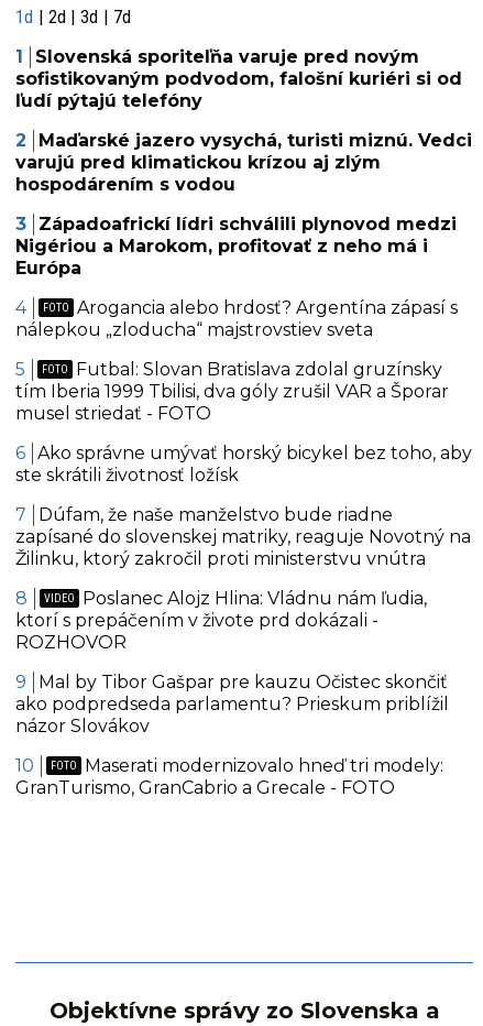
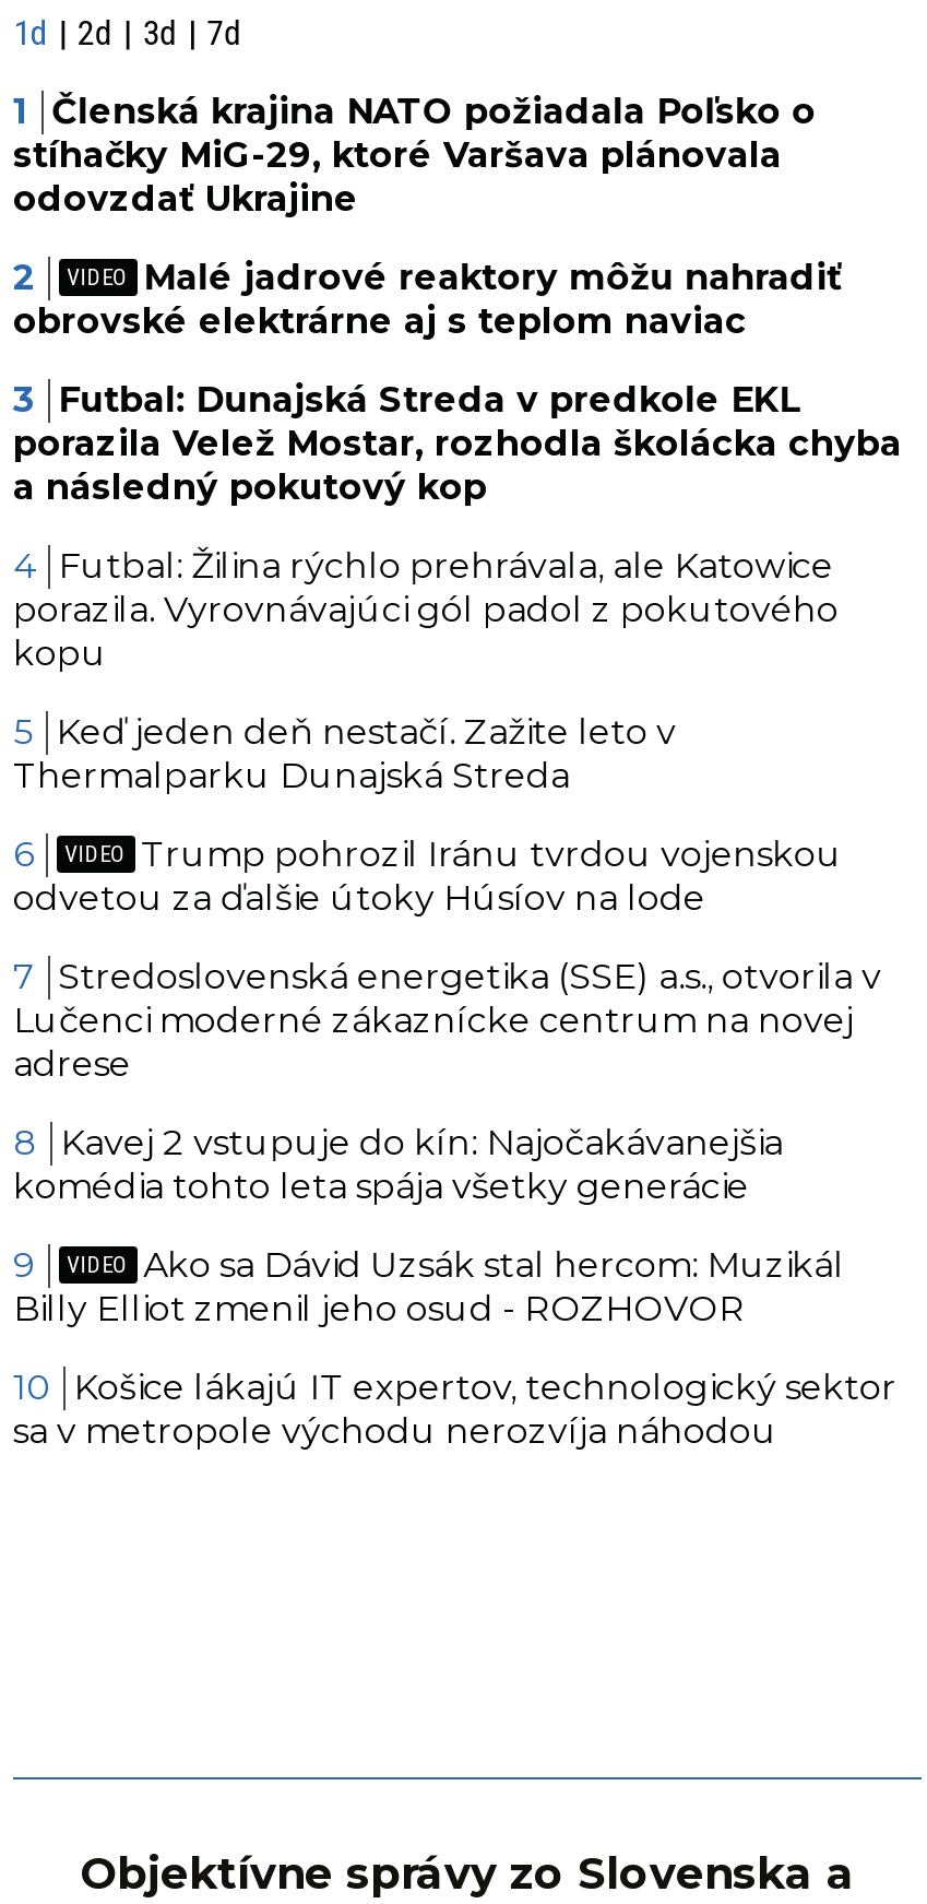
- Slovenská sporiteľňa varuje pred novým
- sofistikovaným podvodom, falošní kuriéri si od
- ľudí pýtajú telefóny
+ Členská krajina NATO požiadala Poľsko o
+ stíhačky MiG-29, ktoré Varšava plánovala
+ odovzdať Ukrajine

- Maďarské jazero vysychá, turisti miznú. Vedci
- varujú pred klimatickou krízou aj zlým
- hospodárením s vodou
+ Malé jadrové reaktory môžu nahradiť
+ obrovské elektrárne aj s teplom naviac

- Západoafrickí lídri schválili plynovod medzi
- Nigériou a Marokom, profitovať z neho má i
- Európa
+ Futbal: Dunajská Streda v predkole EKL
+ porazila Velež Mostar, rozhodla školácka chyba
+ a následný pokutový kop

- Arogancia alebo hrdosť? Argentína zápasí s
- nálepkou „zloducha“ majstrovstiev sveta
+ Futbal: Žilina rýchlo prehrávala, ale Katowice
+ porazila. Vyrovnávajúci gól padol z pokutového
+ kopu

- Futbal: Slovan Bratislava zdolal gruzínsky
- tím Iberia 1999 Tbilisi, dva góly zrušil VAR a Šporar
- musel striedať - FOTO
+ Keď jeden deň nestačí. Zažite leto v
+ Thermalparku Dunajská Streda

- Ako správne umývať horský bicykel bez toho, aby
- ste skrátili životnosť ložísk
+ Trump pohrozil Iránu tvrdou vojenskou
+ odvetou za ďalšie útoky Húsíov na lode

- Dúfam, že naše manželstvo bude riadne
- zapísané do slovenskej matriky, reaguje Novotný na
- Žilinku, ktorý zakročil proti ministerstvu vnútra
+ Stredoslovenská energetika (SSE) a.s., otvorila v
+ Lučenci moderné zákaznícke centrum na novej
+ adrese

- Poslanec Alojz Hlina: Vládnu nám ľudia,
- ktorí s prepáčením v živote prd dokázali -
- ROZHOVOR
+ Kavej 2 vstupuje do kín: Najočakávanejšia
+ komédia tohto leta spája všetky generácie

- Mal by Tibor Gašpar pre kauzu Očistec skončiť
- ako podpredseda parlamentu? Prieskum priblížil
- názor Slovákov
+ Ako sa Dávid Uzsák stal hercom: Muzikál
+ Billy Elliot zmenil jeho osud - ROZHOVOR

- Maserati modernizovalo hneď tri modely:
- GranTurismo, GranCabrio a Grecale - FOTO
+ Košice lákajú IT expertov, technologický sektor
+ sa v metropole východu nerozvíja náhodou
